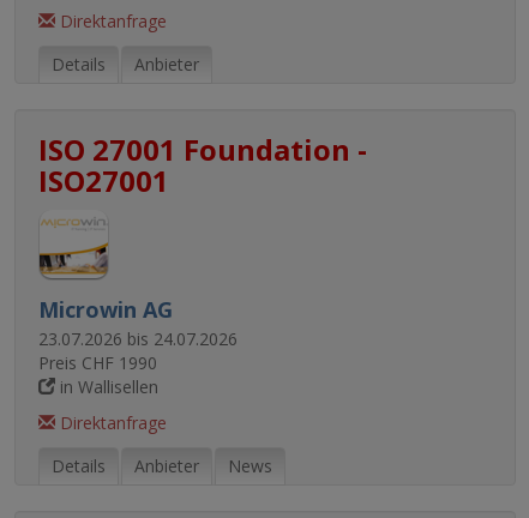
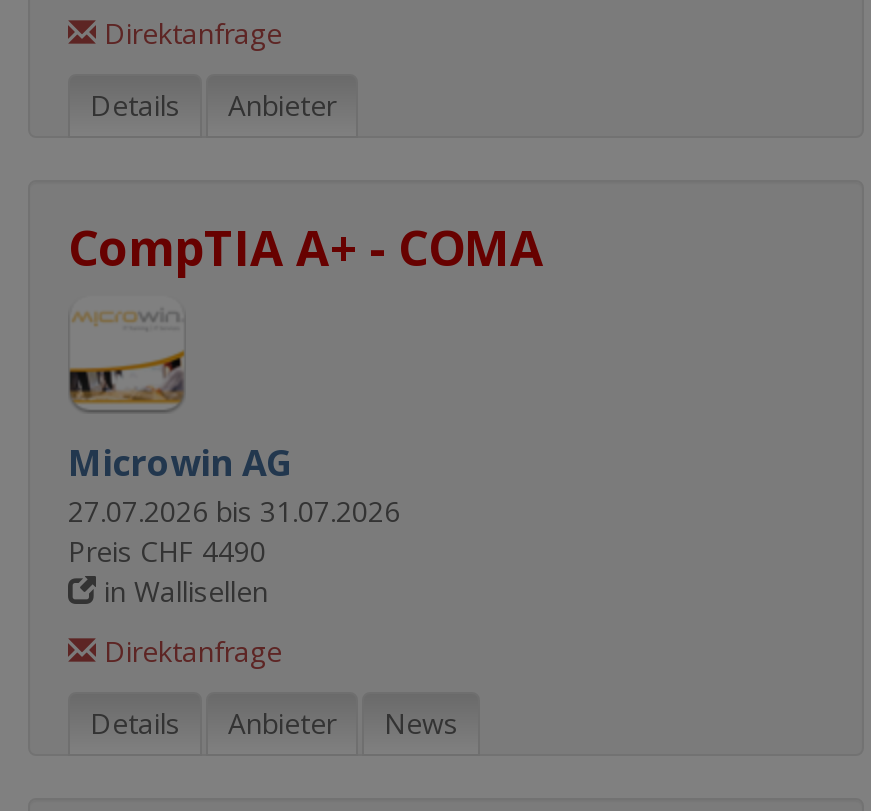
- ISO 27001 Foundation -
- ISO27001
+ CompTIA A+ - COMA

- 23.07.2026 bis 24.07.2026
+ 27.07.2026 bis 31.07.2026

- Preis CHF 1990
+ Preis CHF 4490
